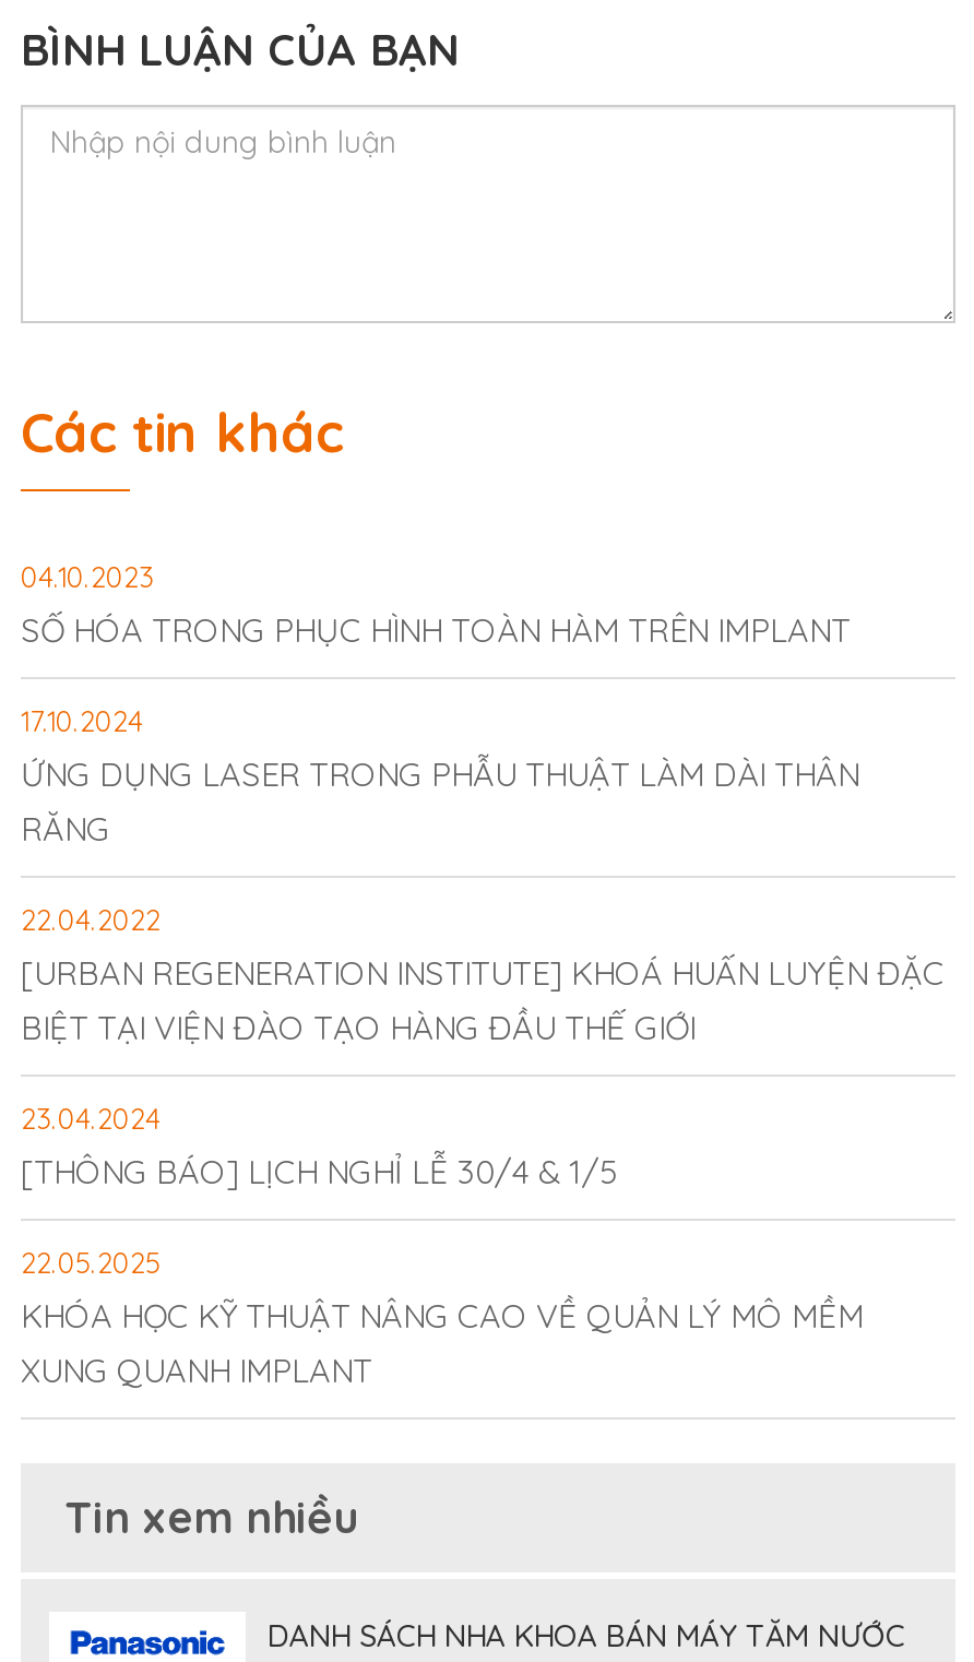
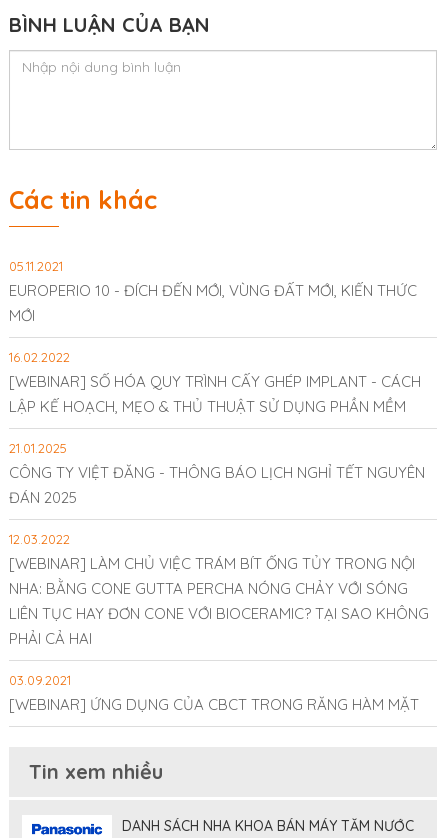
- 04.10.2023
- SỐ HÓA TRONG PHỤC HÌNH TOÀN HÀM TRÊN IMPLANT
+ 05.11.2021
+ EUROPERIO 10 - ĐÍCH ĐẾN MỚI, VÙNG ĐẤT MỚI, KIẾN THỨC
+ MỚI

- 17.10.2024
- ỨNG DỤNG LASER TRONG PHẪU THUẬT LÀM DÀI THÂN
- RĂNG
+ 16.02.2022
+ [WEBINAR] SỐ HÓA QUY TRÌNH CẤY GHÉP IMPLANT - CÁCH
+ LẬP KẾ HOẠCH, MẸO & THỦ THUẬT SỬ DỤNG PHẦN MỀM

- 22.04.2022
- [URBAN REGENERATION INSTITUTE] KHOÁ HUẤN LUYỆN ĐẶC
- BIỆT TẠI VIỆN ĐÀO TẠO HÀNG ĐẦU THẾ GIỚI
+ 21.01.2025
+ CÔNG TY VIỆT ĐĂNG - THÔNG BÁO LỊCH NGHỈ TẾT NGUYÊN
+ ĐÁN 2025

- 23.04.2024
- [THÔNG BÁO] LỊCH NGHỈ LỄ 30/4 & 1/5
+ 12.03.2022
+ [WEBINAR] LÀM CHỦ VIỆC TRÁM BÍT ỐNG TỦY TRONG NỘI
+ NHA: BẰNG CONE GUTTA PERCHA NÓNG CHẢY VỚI SÓNG
+ LIÊN TỤC HAY ĐƠN CONE VỚI BIOCERAMIC? TẠI SAO KHÔNG
+ PHẢI CẢ HAI

- 22.05.2025
- KHÓA HỌC KỸ THUẬT NÂNG CAO VỀ QUẢN LÝ MÔ MỀM
- XUNG QUANH IMPLANT
+ 03.09.2021
+ [WEBINAR] ỨNG DỤNG CỦA CBCT TRONG RĂNG HÀM MẶT
